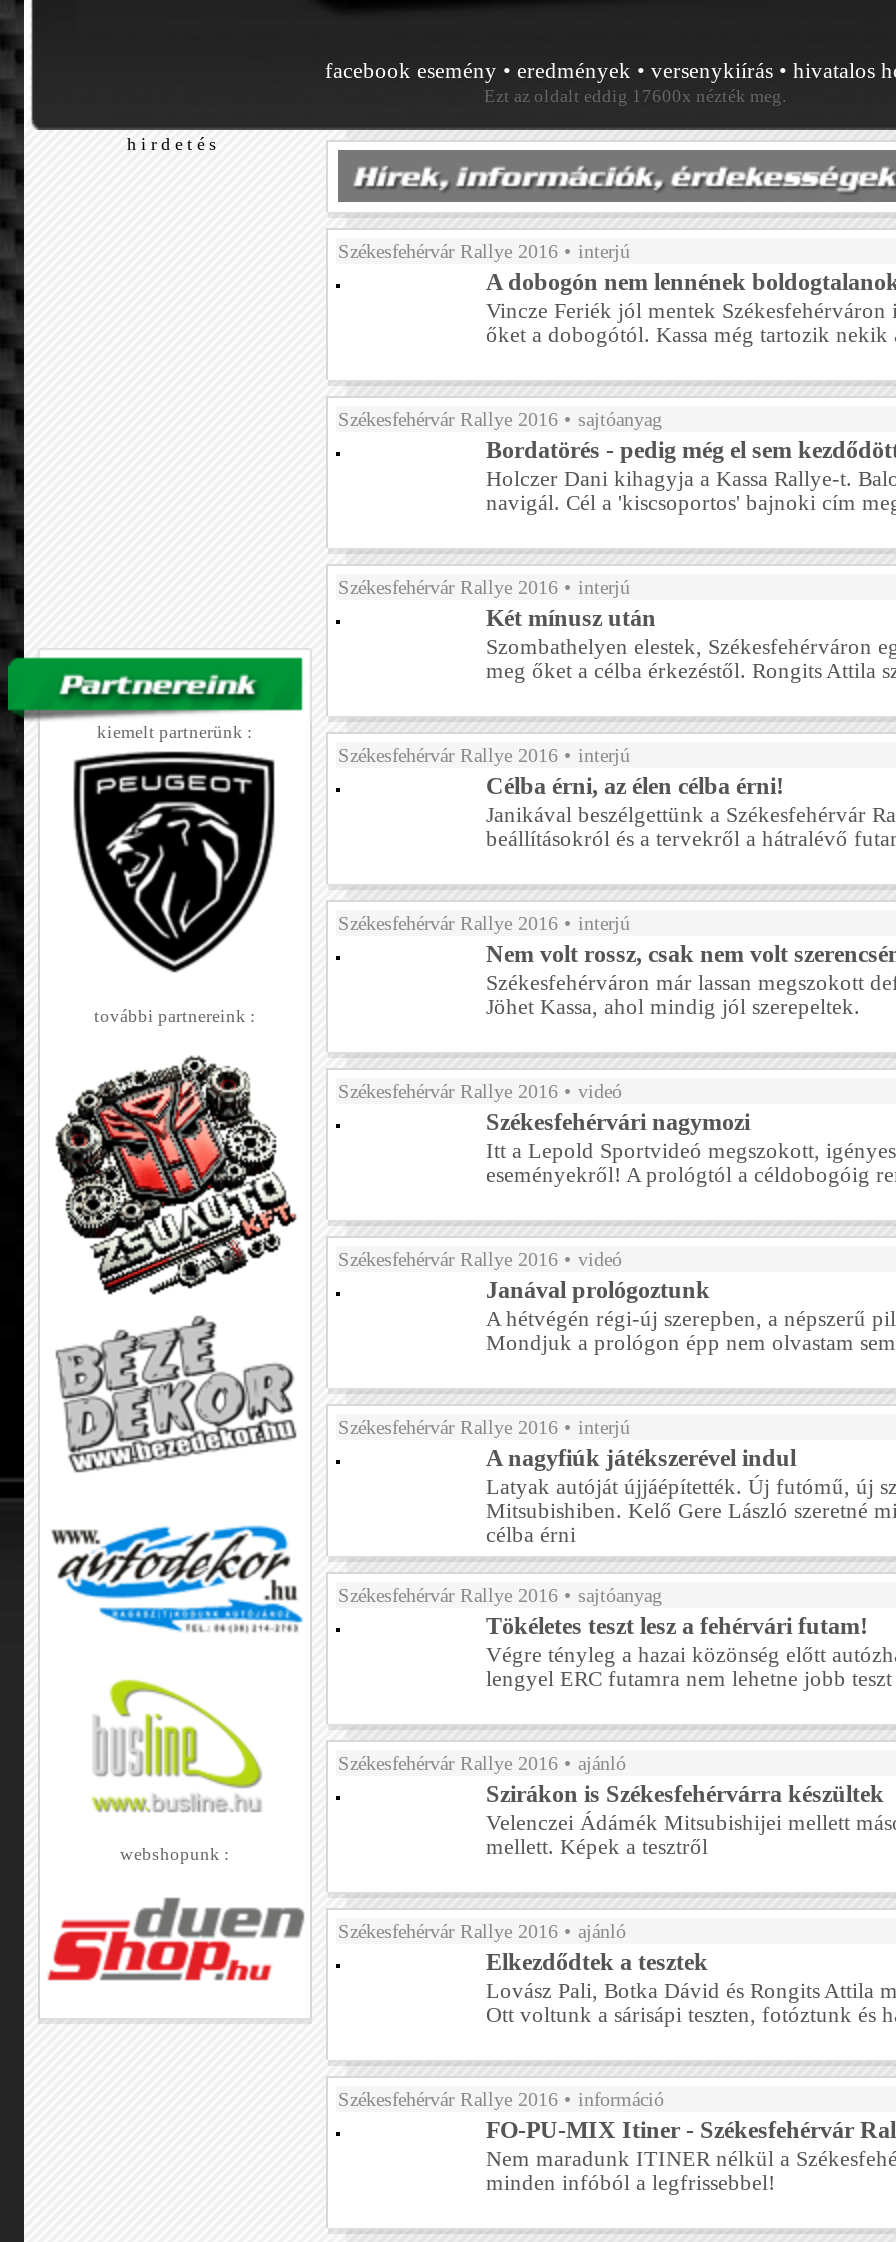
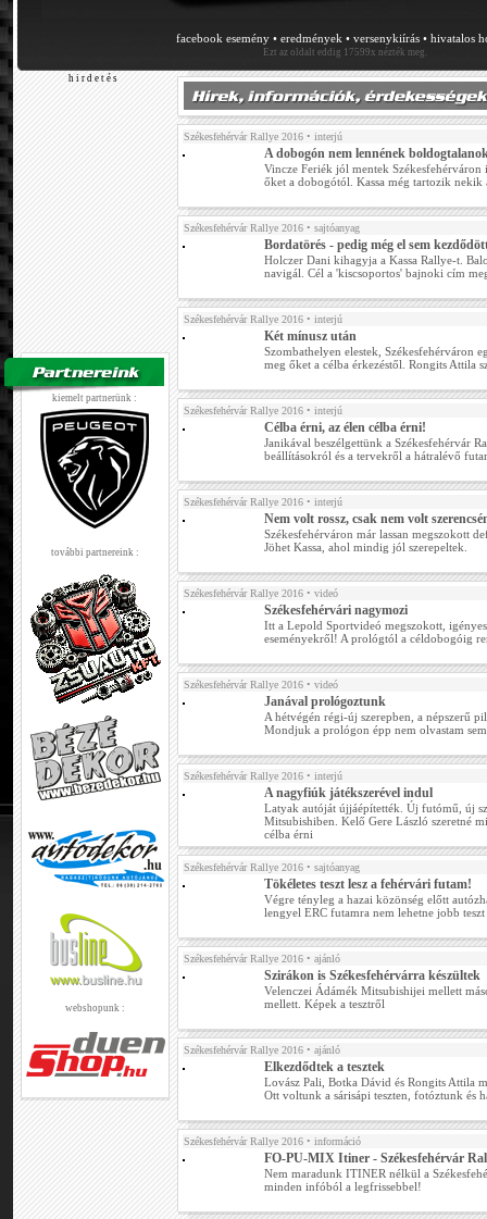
- Ezt az oldalt eddig 17600x nézték meg.
+ Ezt az oldalt eddig 17599x nézték meg.
